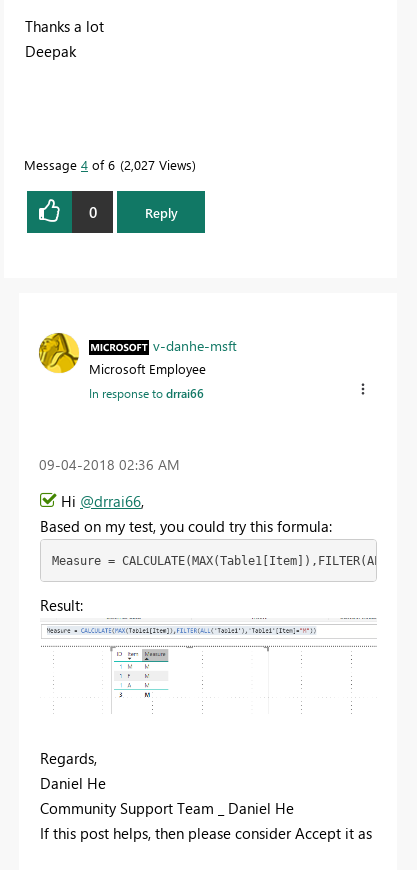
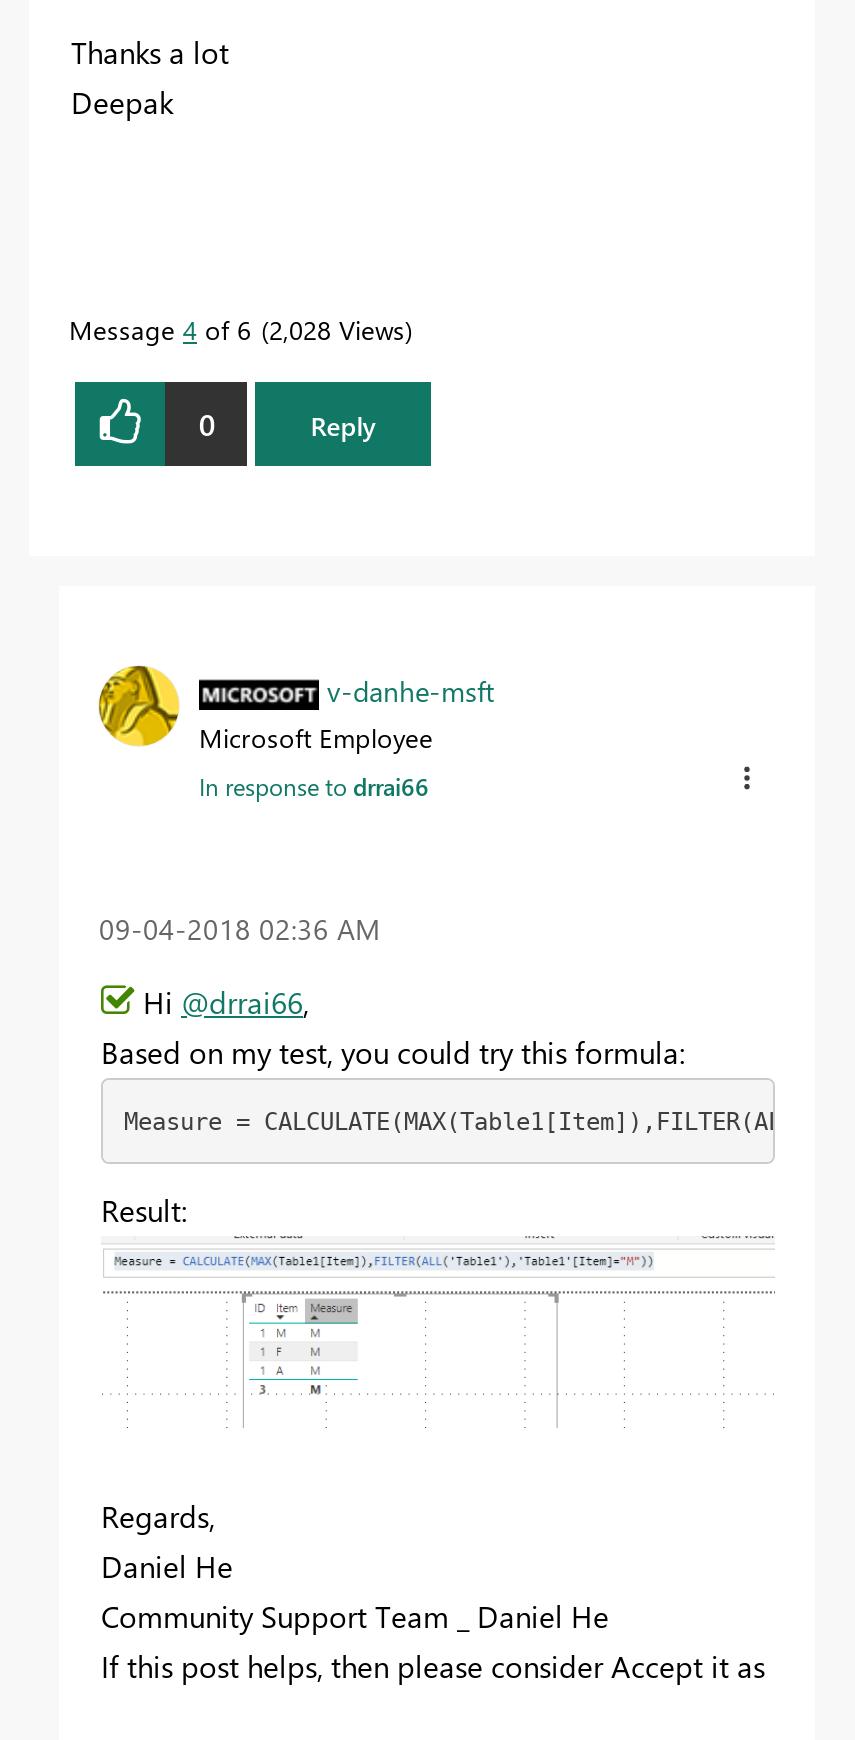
- Message 4 of 6 2,027 Views
+ Message 4 of 6 2,028 Views
